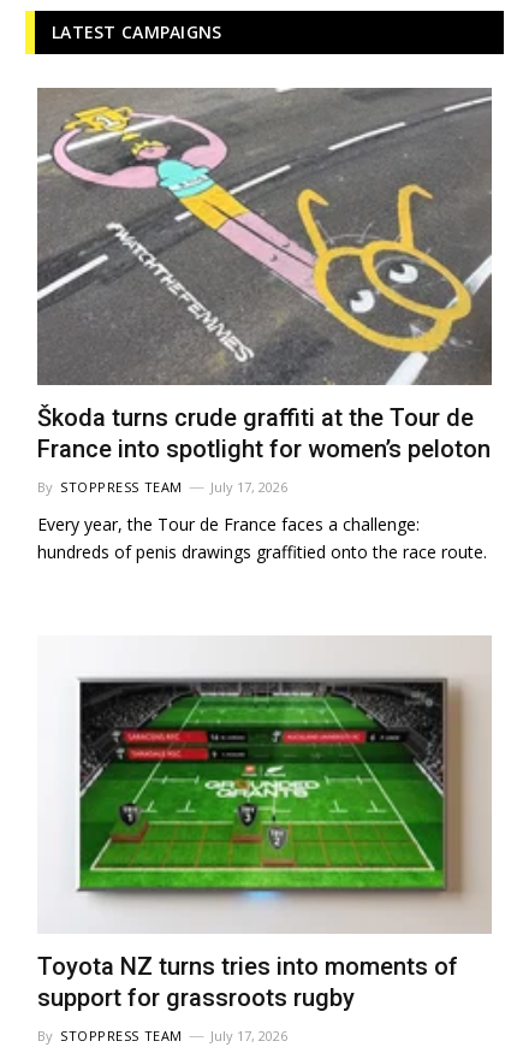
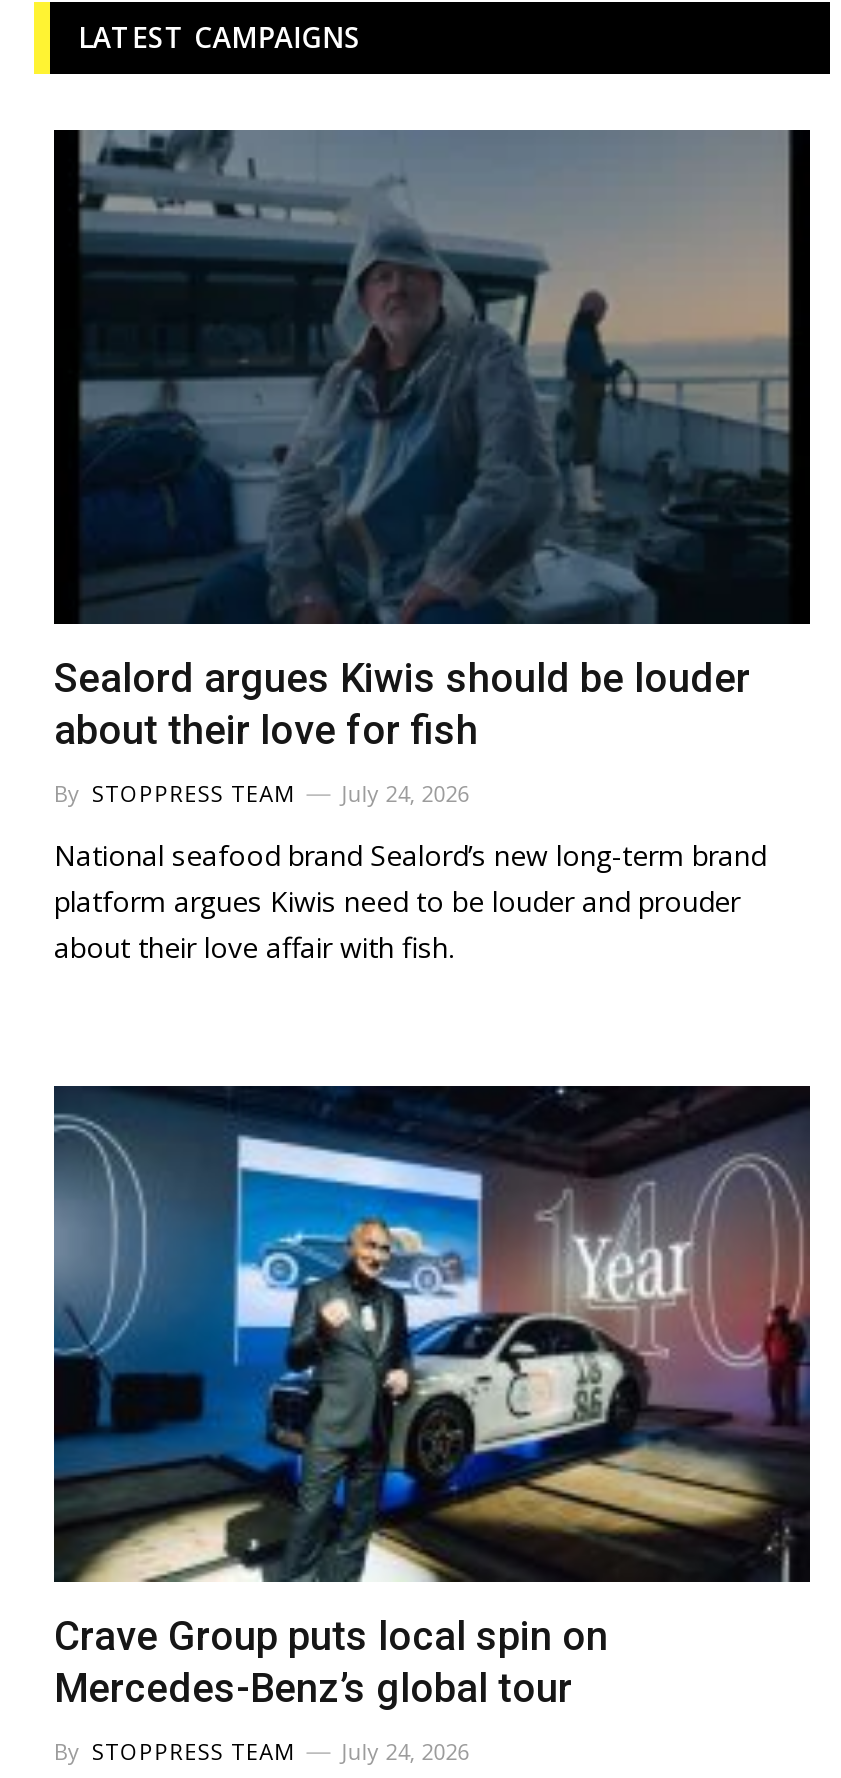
- [image]
- Škoda turns crude graffiti at the Tour de
- France into spotlight for women’s peloton
+ [image]
+ Sealord argues Kiwis should be louder
+ about their love for fish

- By STOPPRESS TEAM July 17, 2026
+ By STOPPRESS TEAM July 24, 2026

- Every year, the Tour de France faces a challenge:
- hundreds of penis drawings graffitied onto the race route.
+ National seafood brand Sealord’s new long-term brand
+ platform argues Kiwis need to be louder and prouder
+ about their love affair with fish.

- [image]
- Toyota NZ turns tries into moments of
- support for grassroots rugby
+ [image]
+ Crave Group puts local spin on
+ Mercedes-Benz’s global tour

- By STOPPRESS TEAM July 17, 2026
+ By STOPPRESS TEAM July 24, 2026
